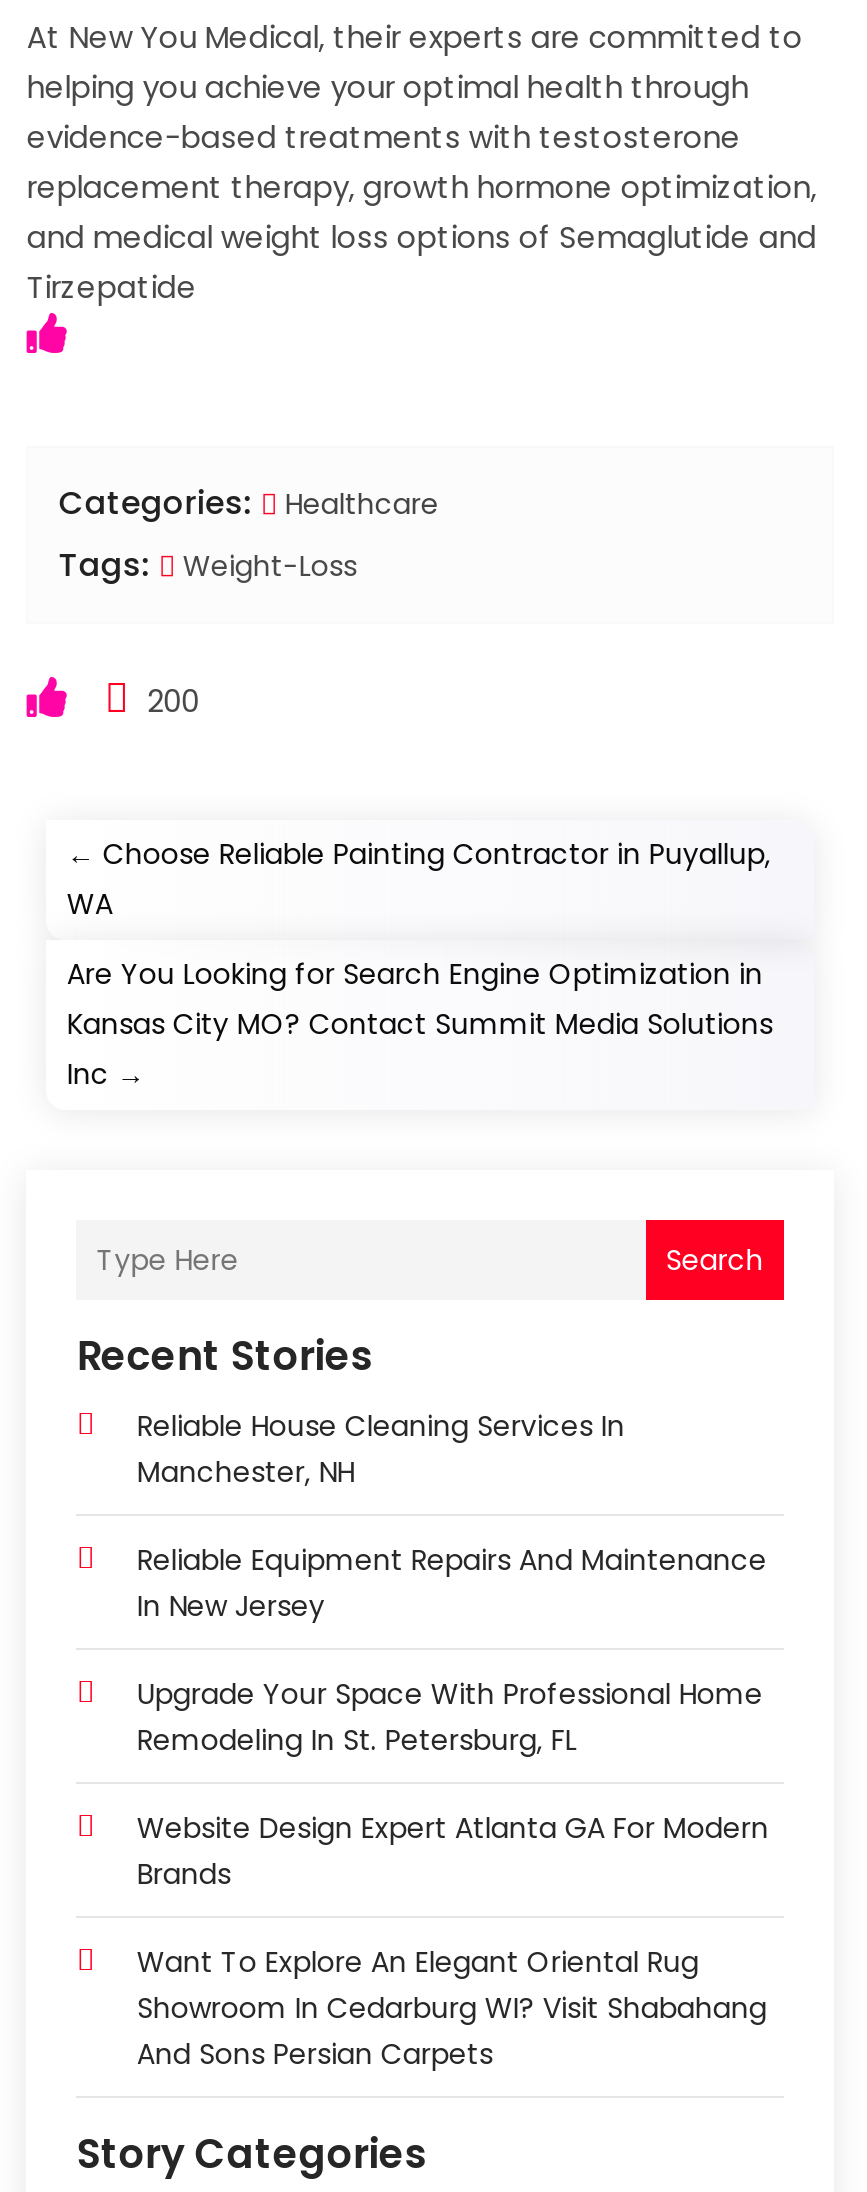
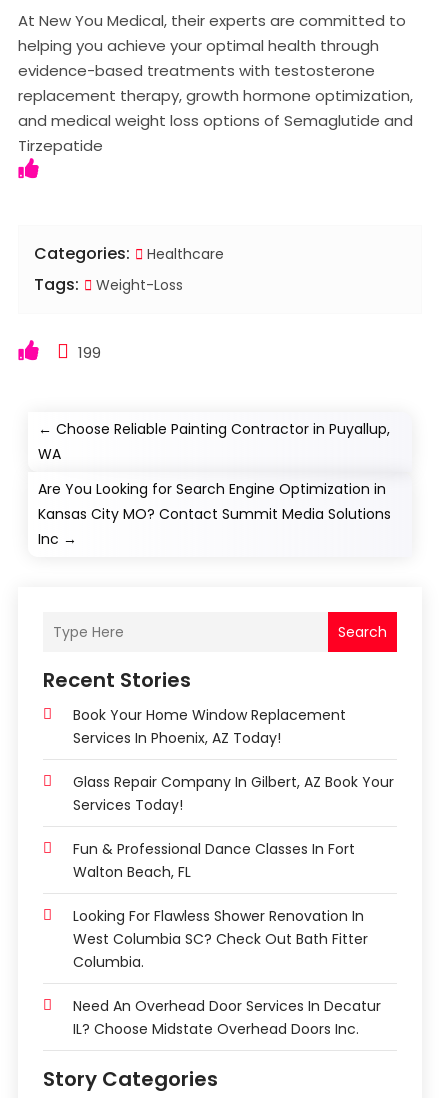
- 200
+ 199

- Reliable House Cleaning Services In
- Manchester, NH
+ Book Your Home Window Replacement
+ Services In Phoenix, AZ Today!

- Reliable Equipment Repairs And Maintenance
- In New Jersey
+ Glass Repair Company In Gilbert, AZ Book Your
+ Services Today!

- Upgrade Your Space With Professional Home
- Remodeling In St. Petersburg, FL
+ Fun & Professional Dance Classes In Fort
+ Walton Beach, FL

- Website Design Expert Atlanta GA For Modern
- Brands
+ Looking For Flawless Shower Renovation In
+ West Columbia SC? Check Out Bath Fitter
+ Columbia.

- Want To Explore An Elegant Oriental Rug
- Showroom In Cedarburg WI? Visit Shabahang
- And Sons Persian Carpets
+ Need An Overhead Door Services In Decatur
+ IL? Choose Midstate Overhead Doors Inc.
